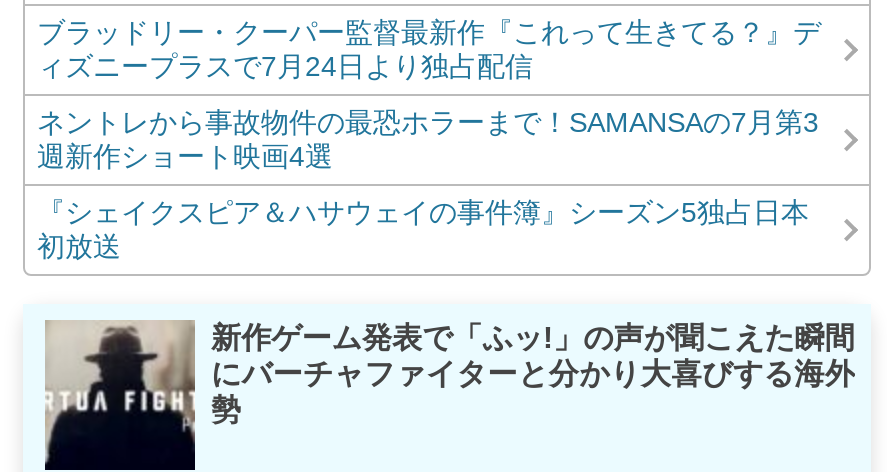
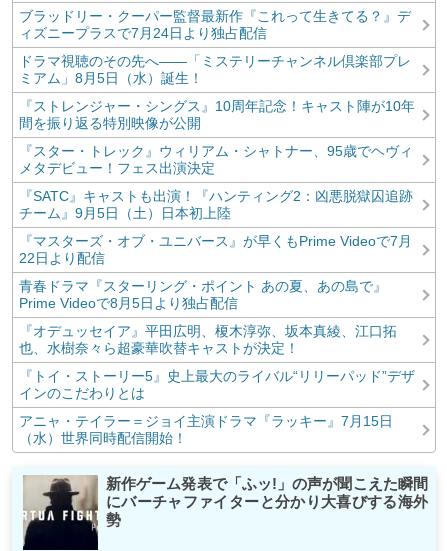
- ネントレから事故物件の最恐ホラーまで！SAMANSAの7月第3
- 週新作ショート映画4選
- 『シェイクスピア＆ハサウェイの事件簿』シーズン5独占日本
- 初放送
+ ドラマ視聴のその先へ――「ミステリーチャンネル倶楽部プレ
+ ミアム」8月5日（水）誕生！
+ 『ストレンジャー・シングス』10周年記念！キャスト陣が10年
+ 間を振り返る特別映像が公開
+ 『スター・トレック』ウィリアム・シャトナー、95歳でヘヴィ
+ メタデビュー！フェス出演決定
+ 『SATC』キャストも出演！『ハンティング2：凶悪脱獄囚追跡
+ チーム』9月5日（土）日本初上陸
+ 『マスターズ・オブ・ユニバース』が早くもPrime Videoで7月
+ 22日より配信
+ 青春ドラマ『スターリング・ポイント あの夏、あの島で』
+ Prime Videoで8月5日より独占配信
+ 『オデュッセイア』平田広明、榎木淳弥、坂本真綾、江口拓
+ 也、水樹奈々ら超豪華吹替キャストが決定！
+ 『トイ・ストーリー5』史上最大のライバル“リリーパッド”デザ
+ インのこだわりとは
+ アニャ・テイラー＝ジョイ主演ドラマ『ラッキー』7月15日
+ （水）世界同時配信開始！
